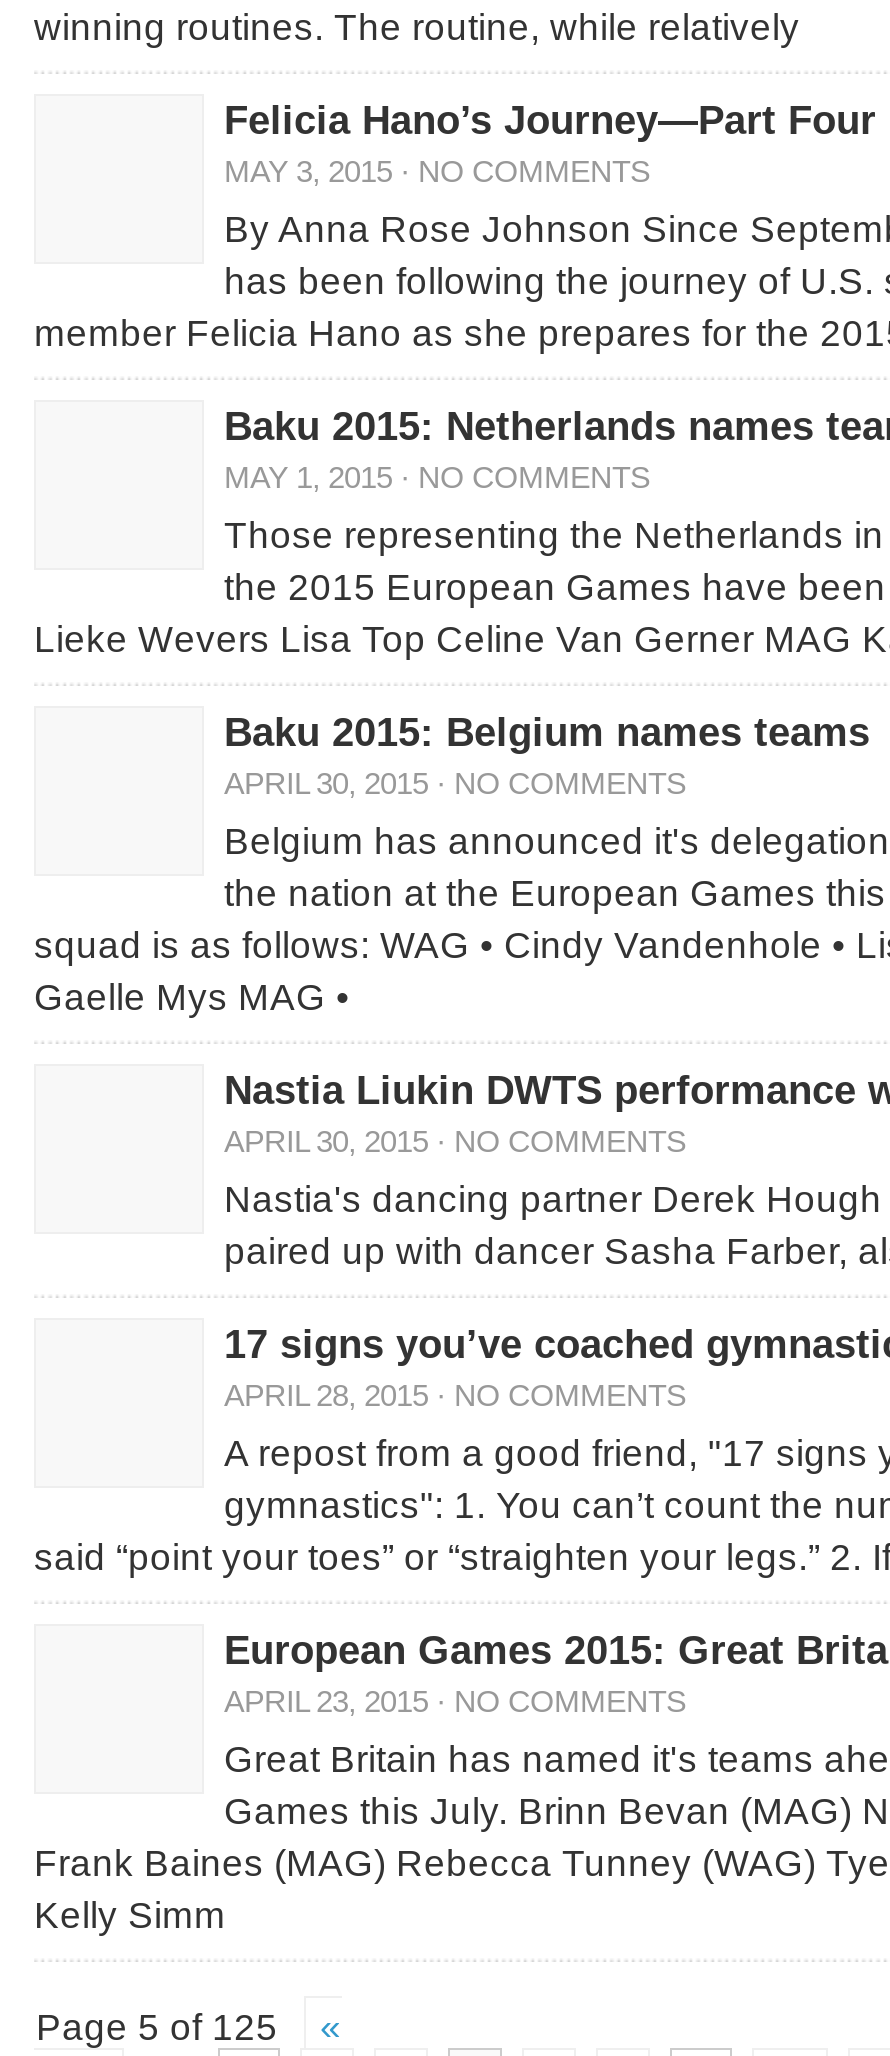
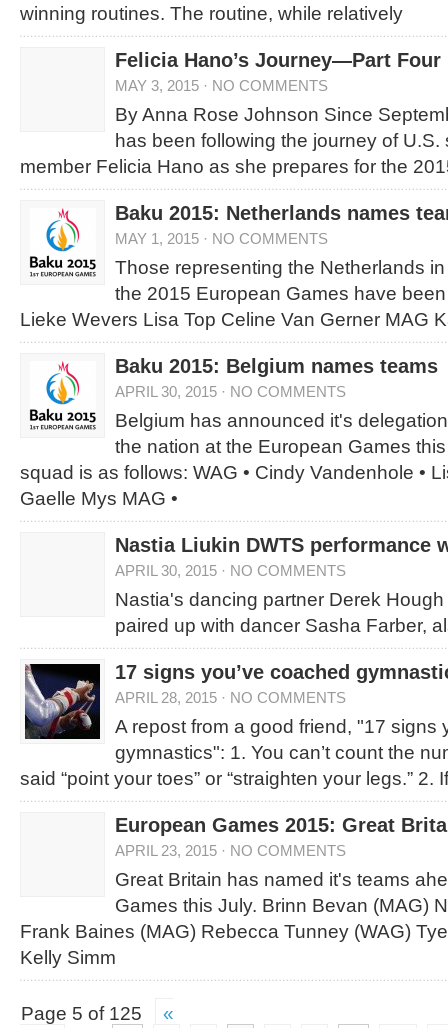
+ [image]

+ [image]

+ [image]
